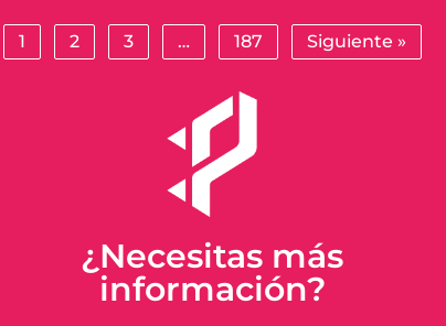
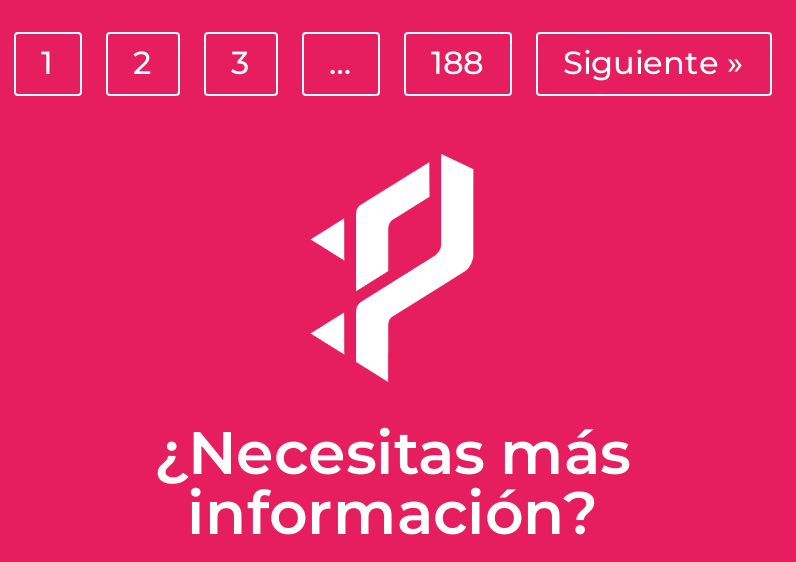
- 187
+ 188
